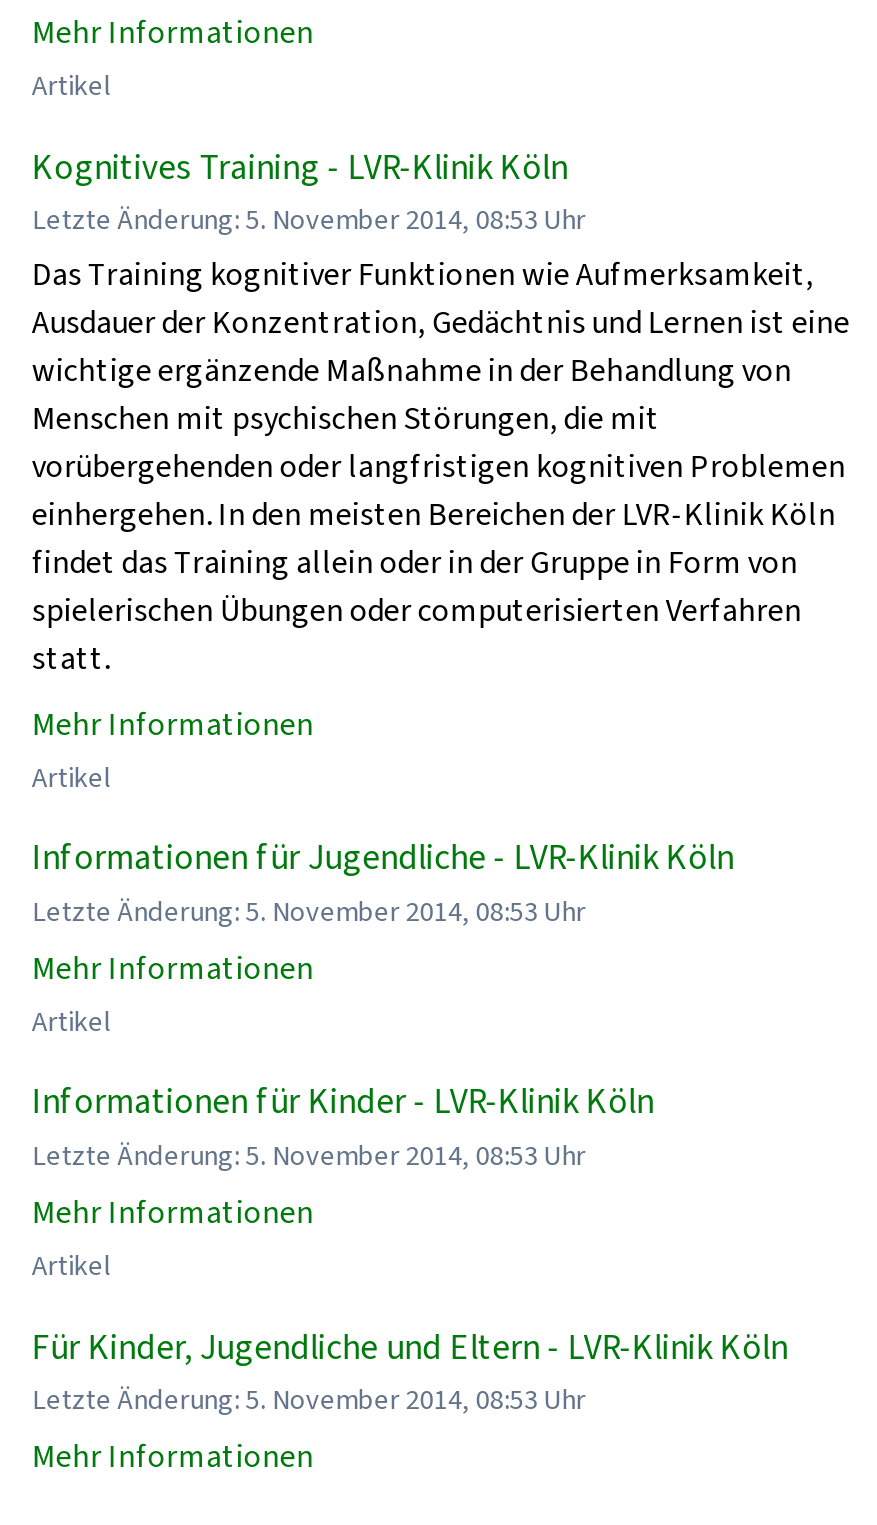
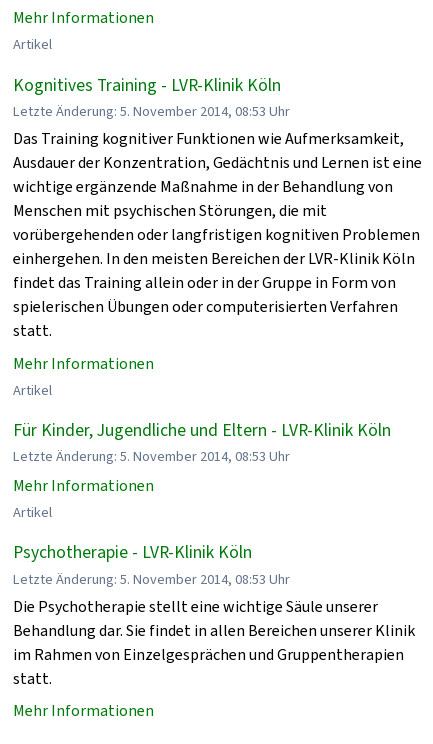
- Informationen für Jugendliche - LVR-Klinik Köln

- Informationen für Kinder - LVR-Klinik Köln
+ Psychotherapie - LVR-Klinik Köln

- Mehr Informationen
- Artikel
- Letzte Änderung: 5. November 2014, 08:53 Uhr
+ Die Psychotherapie stellt eine wichtige Säule unserer
+ Behandlung dar. Sie findet in allen Bereichen unserer Klinik
+ im Rahmen von Einzelgesprächen und Gruppentherapien
+ statt.

moved up: Für Kinder, Jugendliche und Eltern - LVR-Klinik Köln
